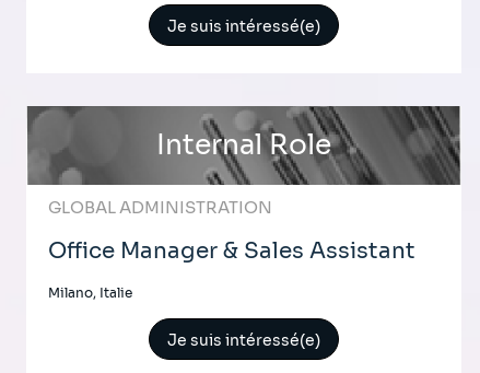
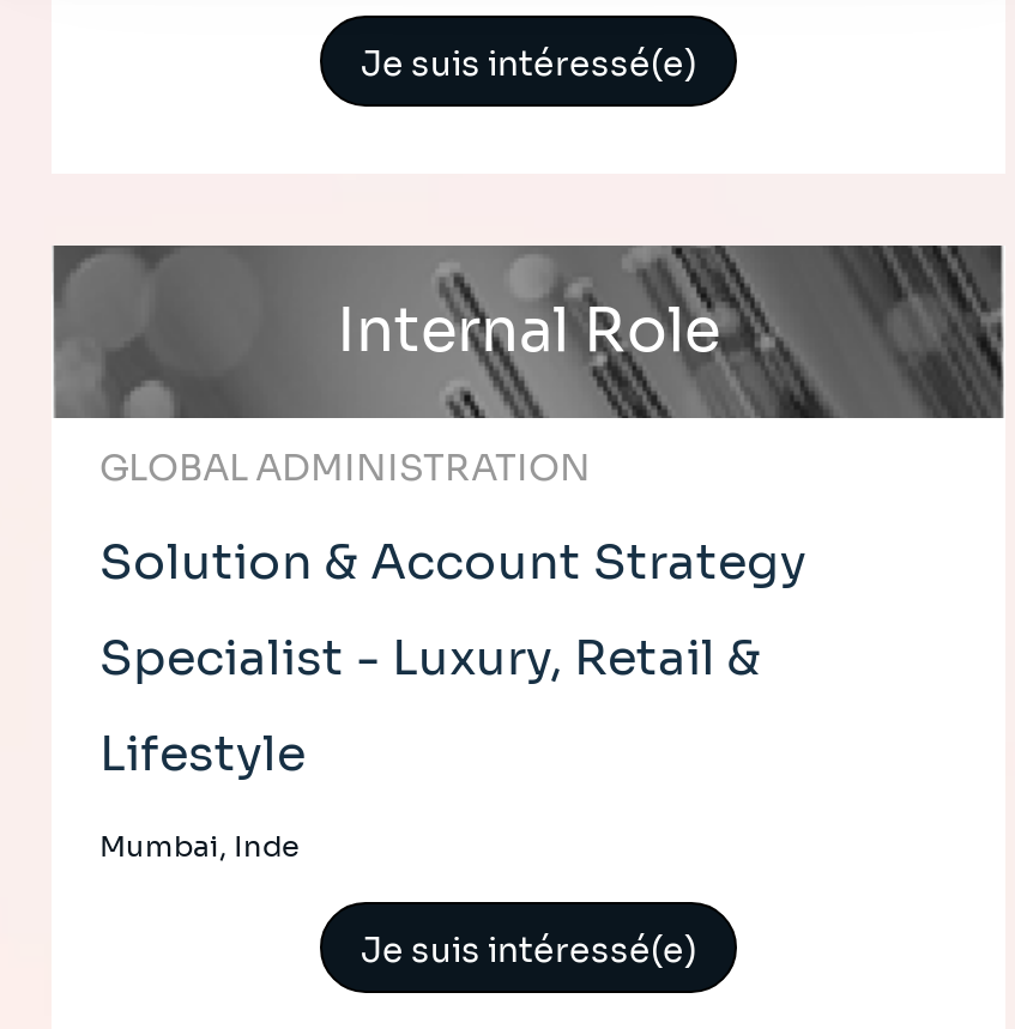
- Office Manager & Sales Assistant
- Milano, Italie
+ Solution & Account Strategy
+ Specialist - Luxury, Retail &
+ Lifestyle
+ Mumbai, Inde
